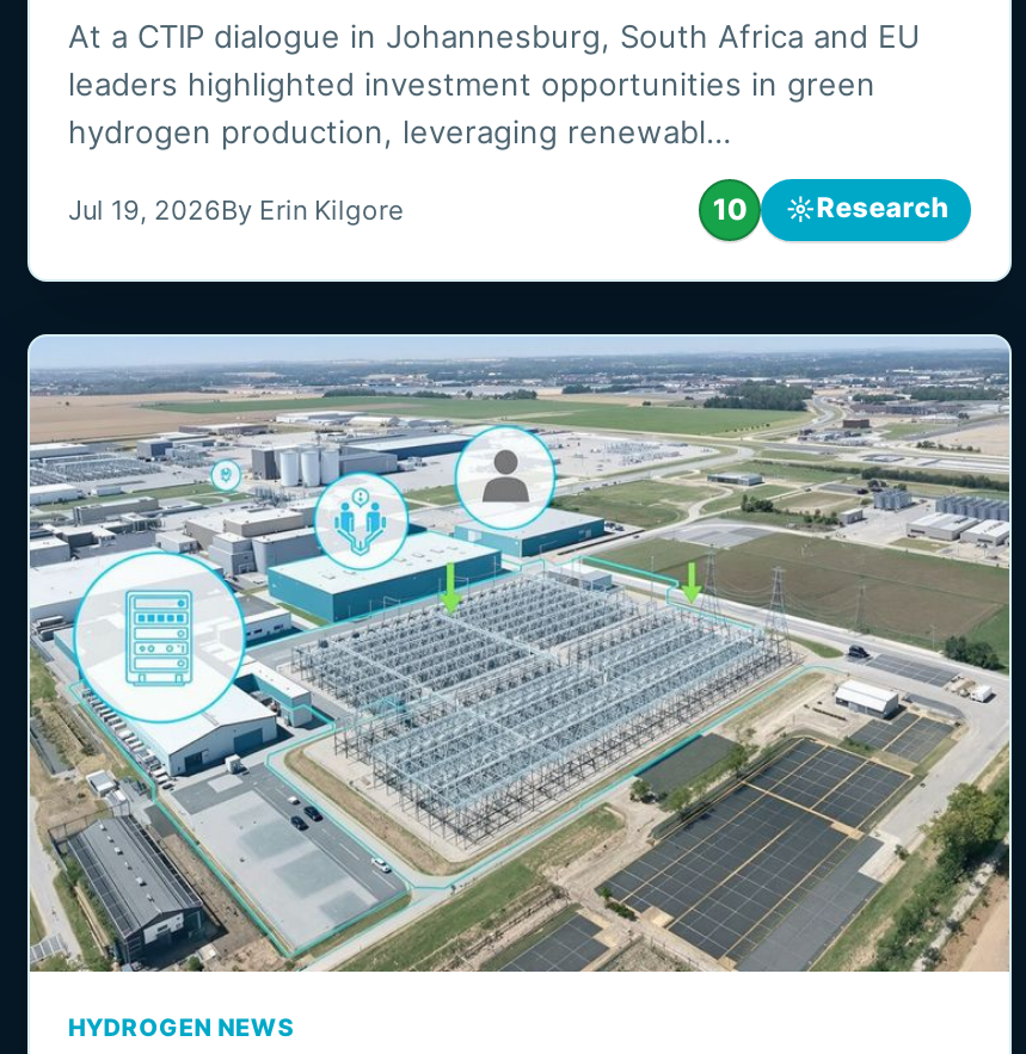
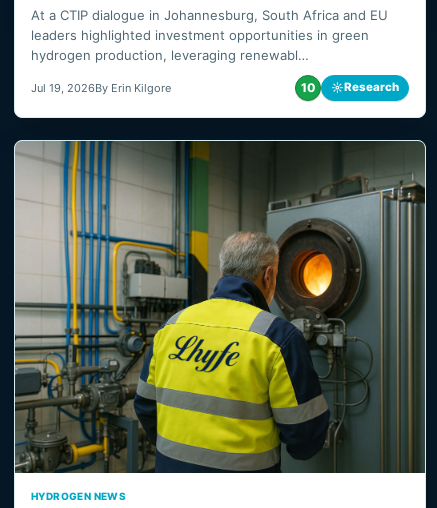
- [image]
+ [image]
